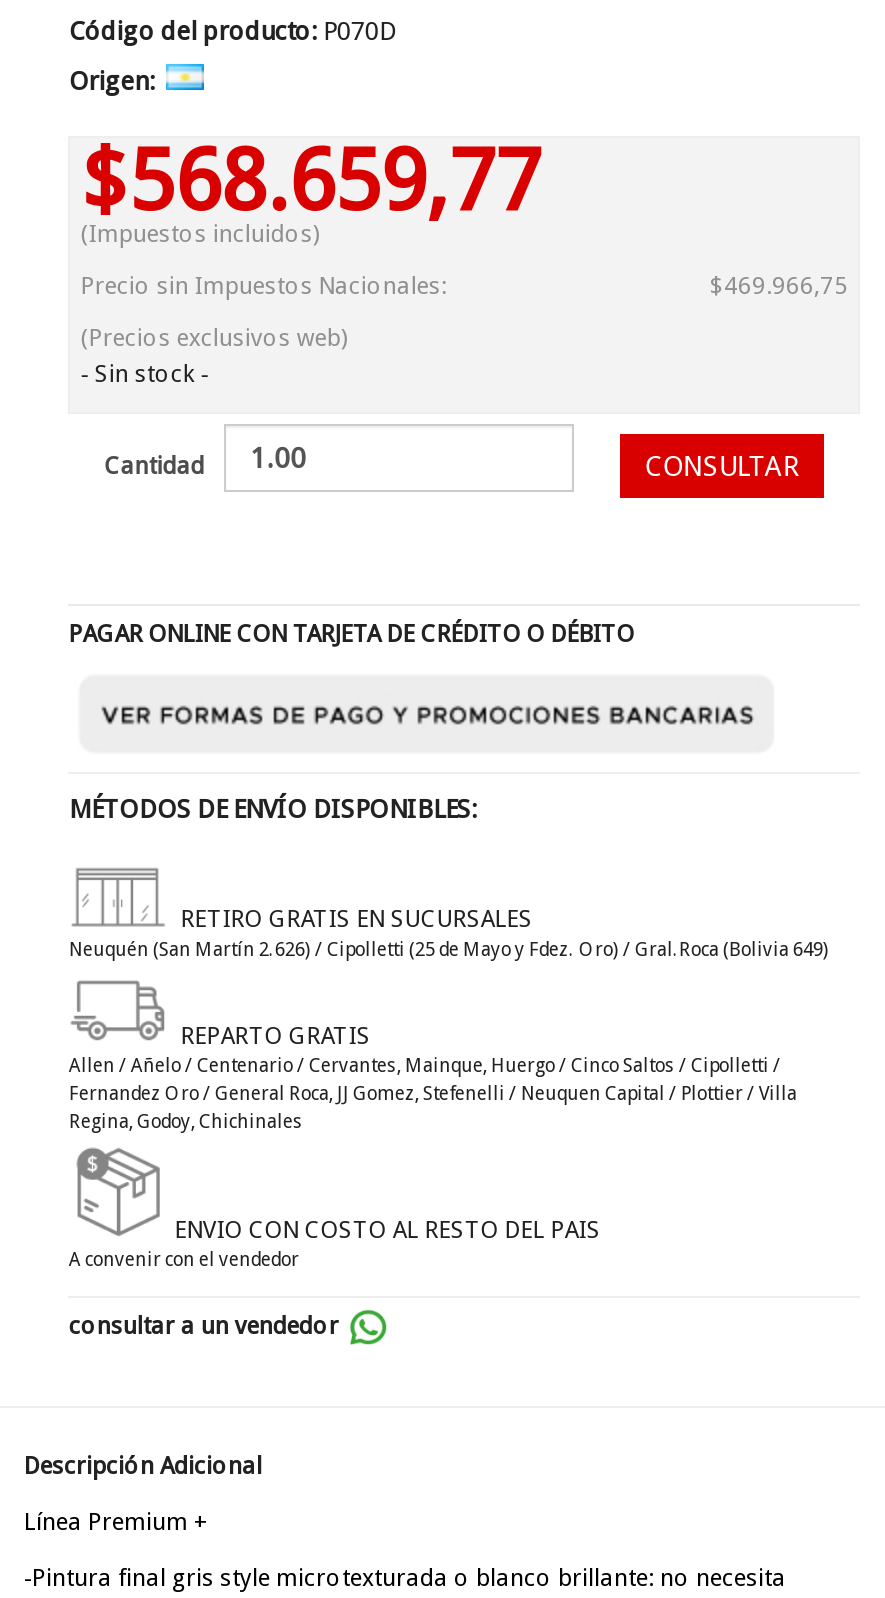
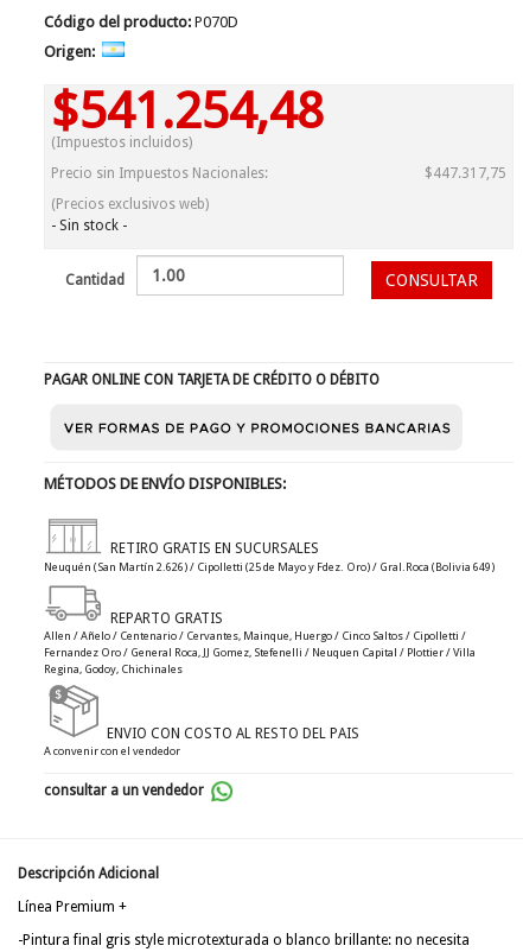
- $568.659,77
+ $541.254,48

- $469.966,75
+ $447.317,75
